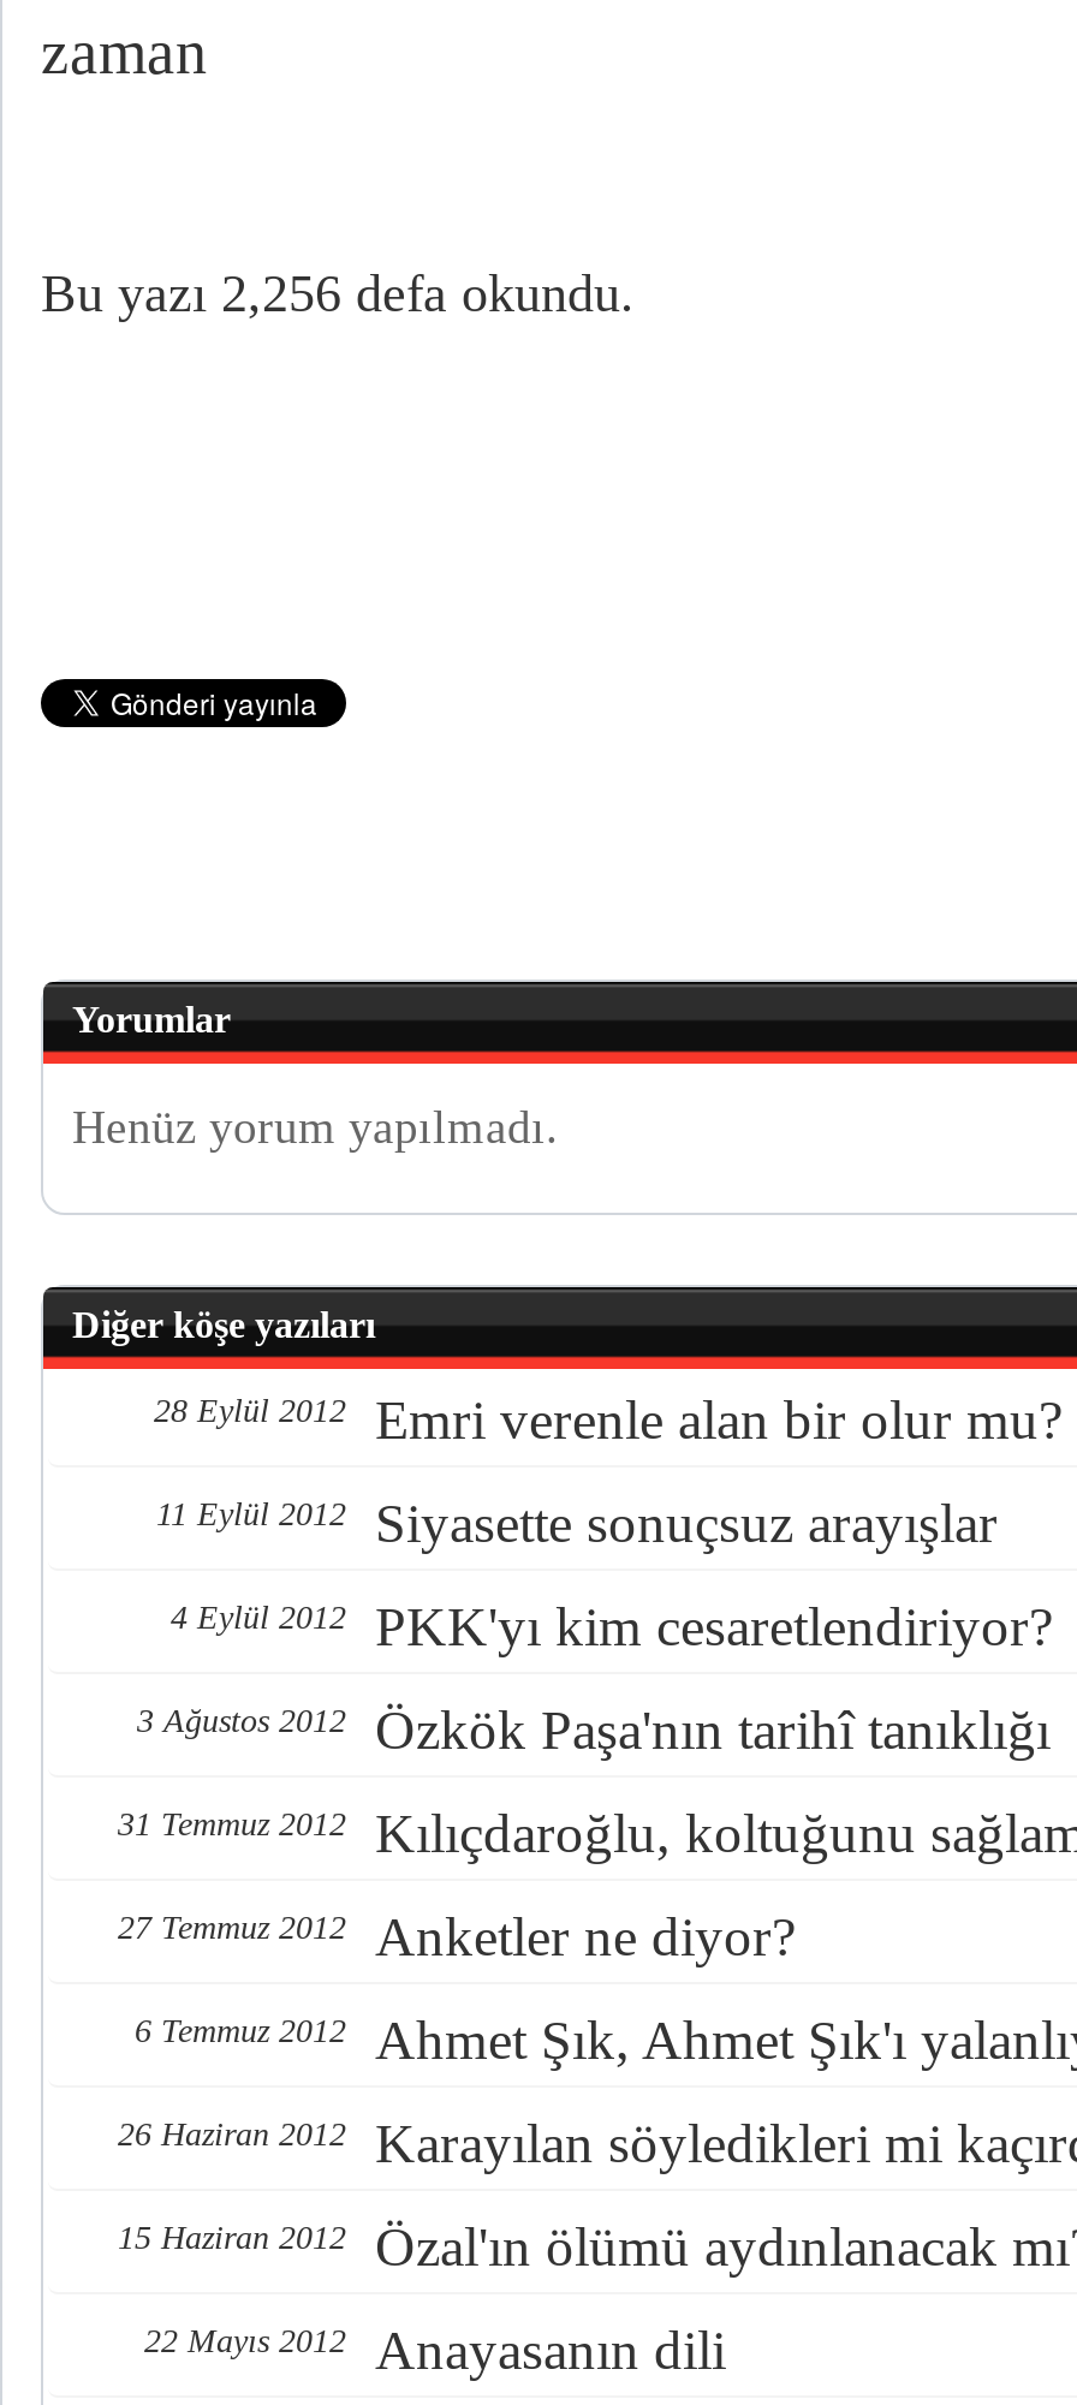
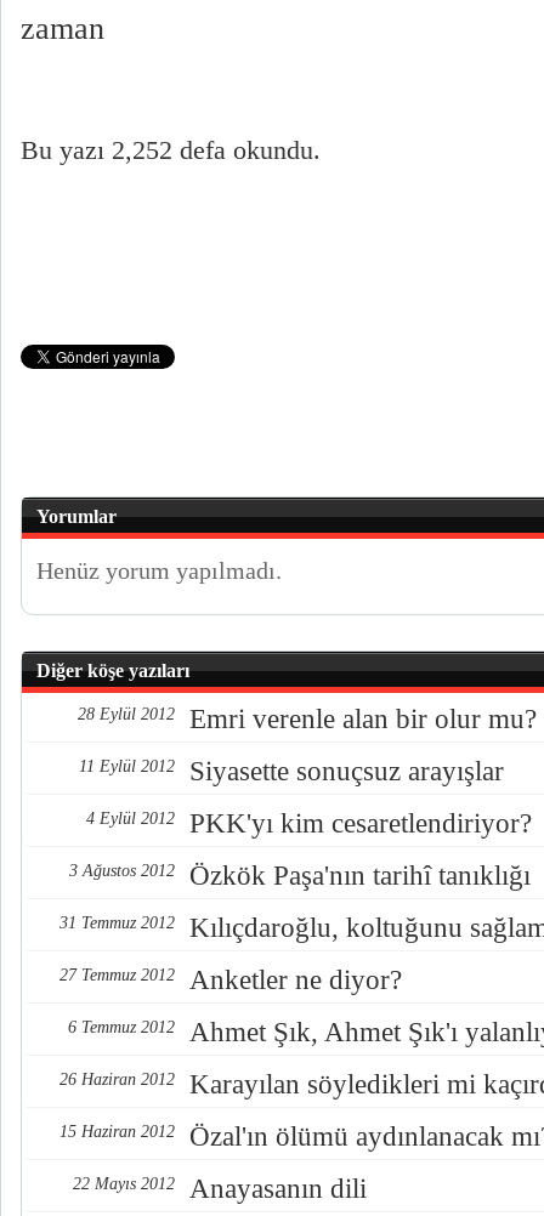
- Bu yazı 2,256 defa okundu.
+ Bu yazı 2,252 defa okundu.
